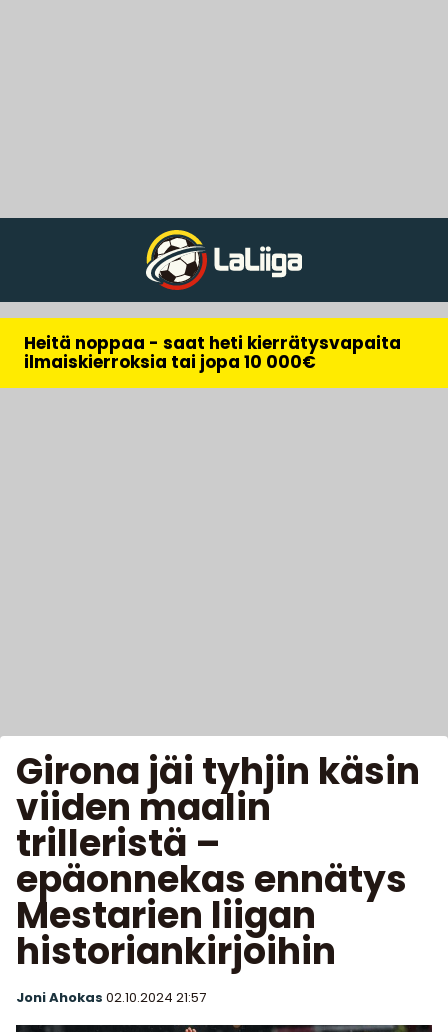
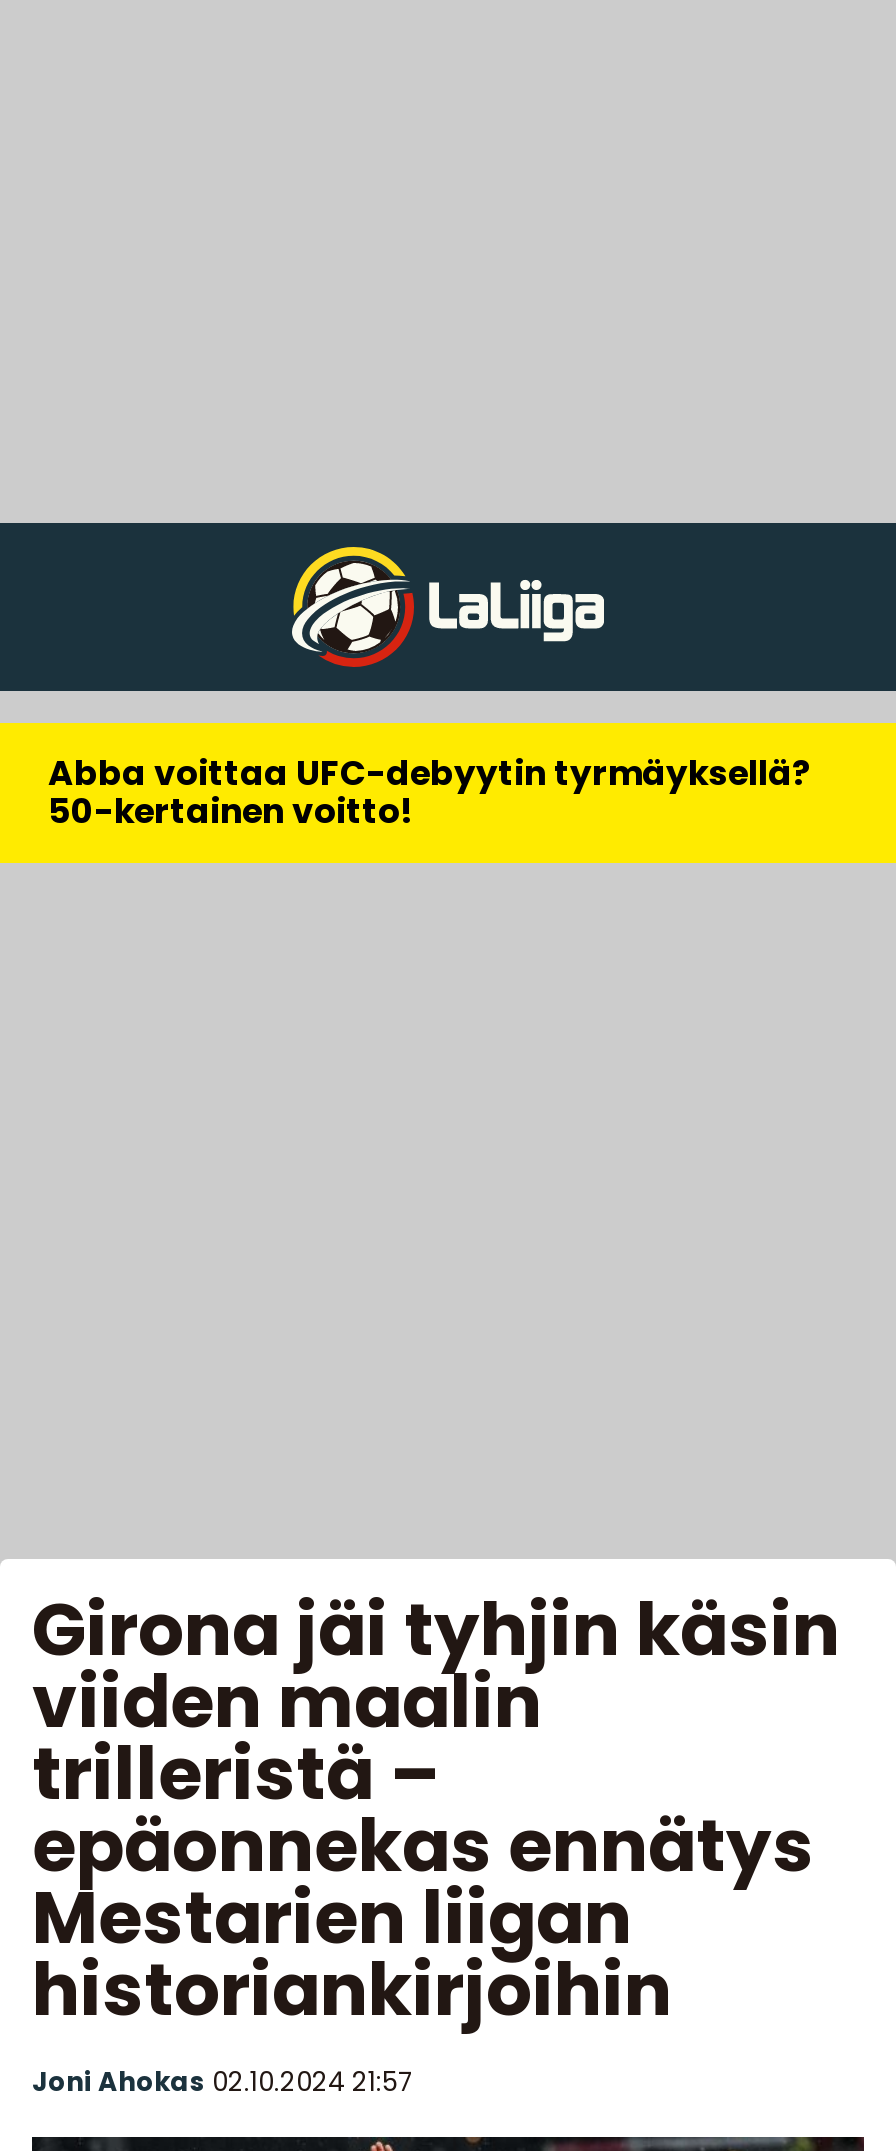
- Heitä noppaa - saat heti kierrätysvapaita
- ilmaiskierroksia tai jopa 10 000€
+ Abba voittaa UFC-debyytin tyrmäyksellä?
+ 50-kertainen voitto!
